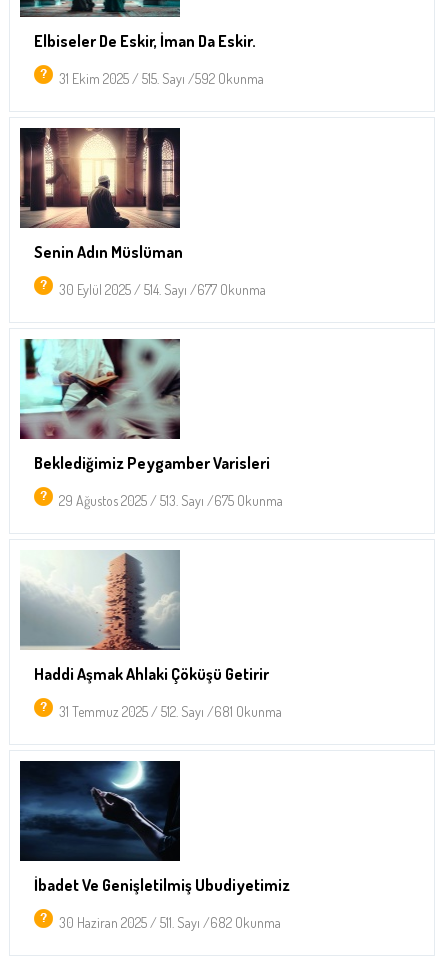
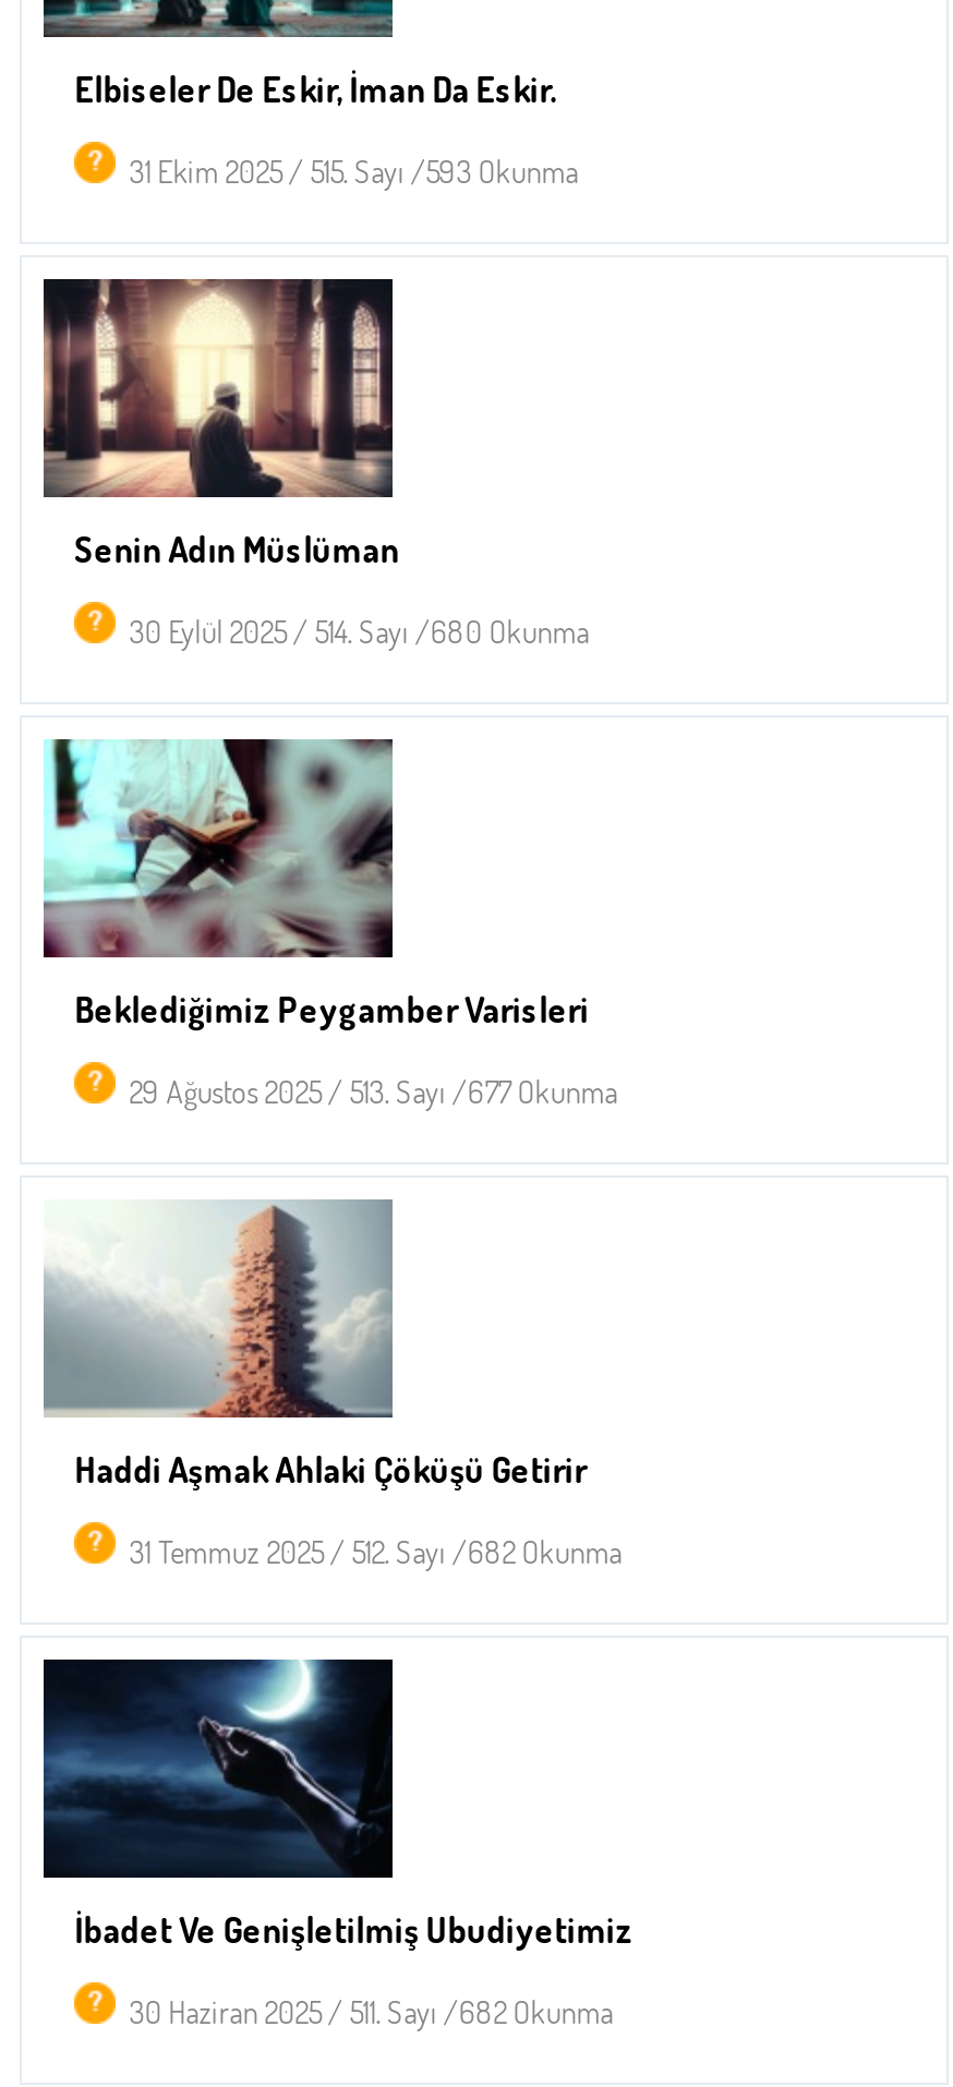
- 31 Ekim 2025 / 515. Sayı /592 Okunma
+ 31 Ekim 2025 / 515. Sayı /593 Okunma

- 30 Eylül 2025 / 514. Sayı /677 Okunma
+ 30 Eylül 2025 / 514. Sayı /680 Okunma

- 29 Ağustos 2025 / 513. Sayı /675 Okunma
+ 29 Ağustos 2025 / 513. Sayı /677 Okunma

- 31 Temmuz 2025 / 512. Sayı /681 Okunma
+ 31 Temmuz 2025 / 512. Sayı /682 Okunma
